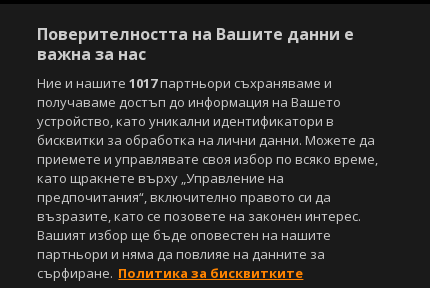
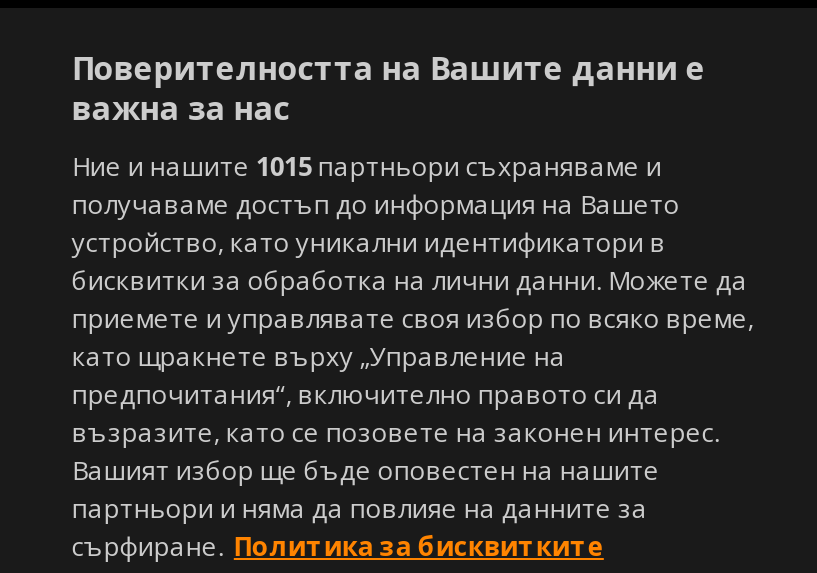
- Ние и нашите 1017 партньори съхраняваме и
+ Ние и нашите 1015 партньори съхраняваме и
